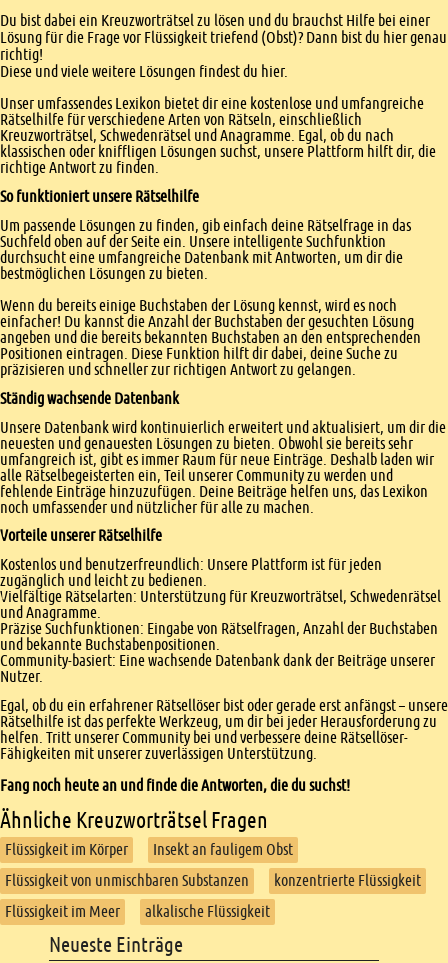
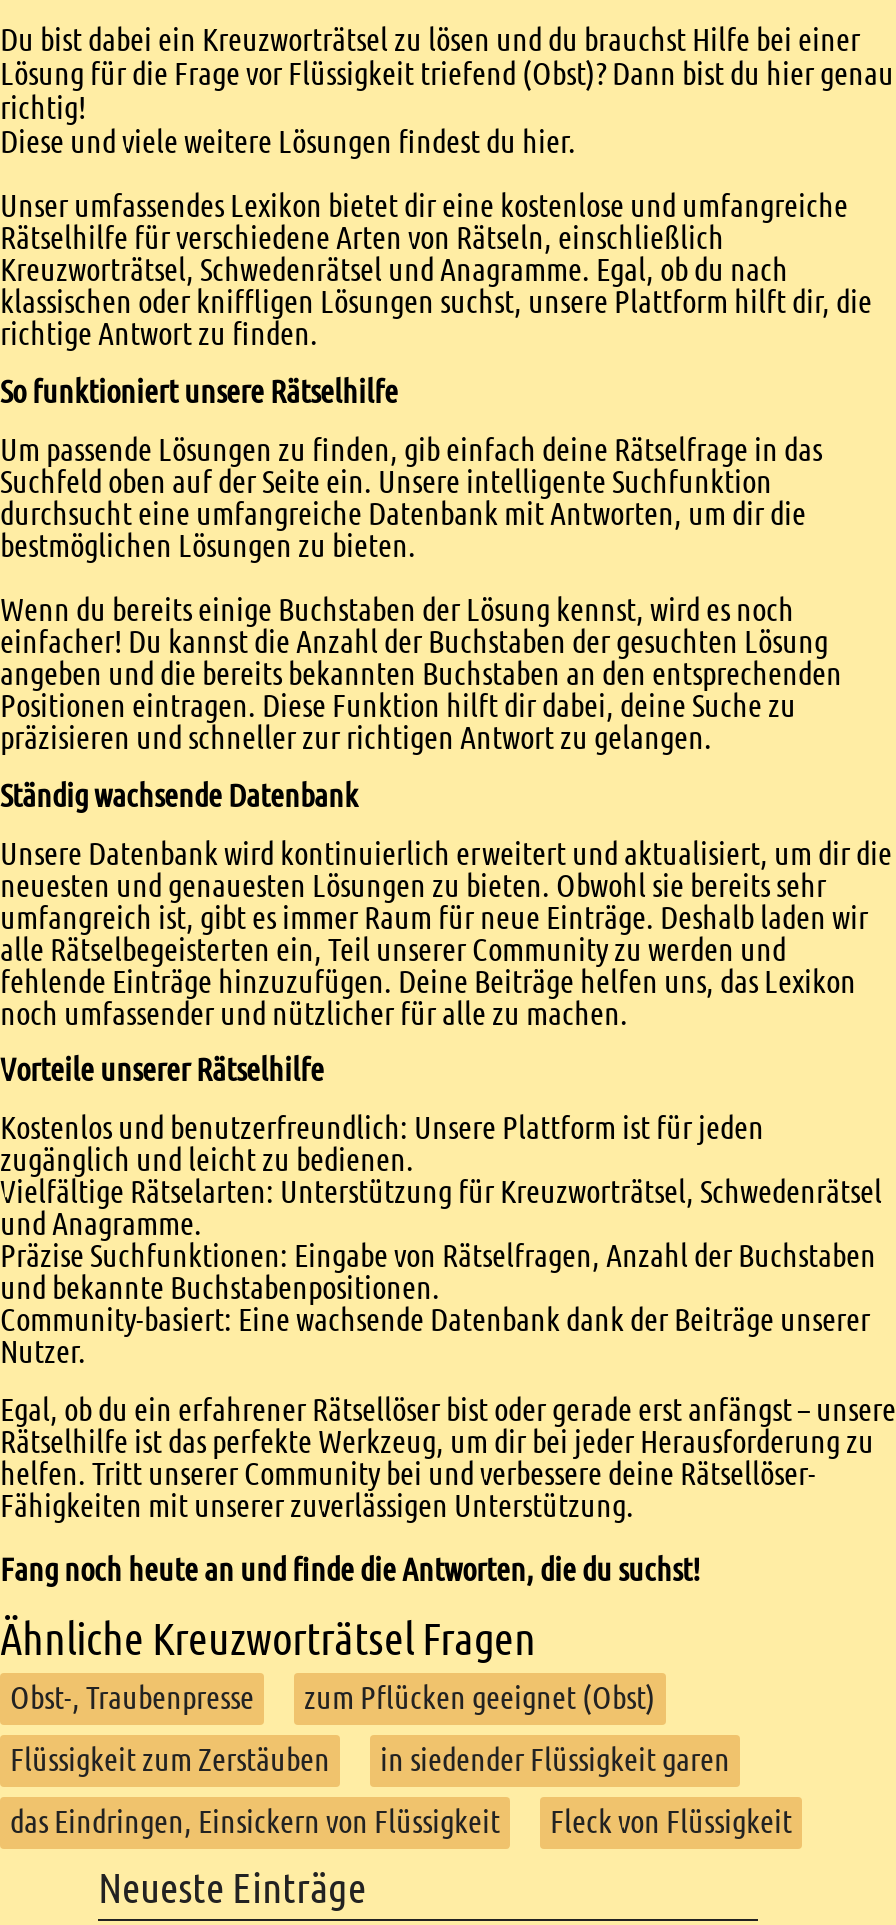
- Flüssigkeit im Körper
- Insekt an fauligem Obst
+ Obst-, Traubenpresse
+ zum Pflücken geeignet (Obst)

- Flüssigkeit von unmischbaren Substanzen
- konzentrierte Flüssigkeit
+ Flüssigkeit zum Zerstäuben
+ in siedender Flüssigkeit garen

- Flüssigkeit im Meer
- alkalische Flüssigkeit
+ das Eindringen, Einsickern von Flüssigkeit
+ Fleck von Flüssigkeit
